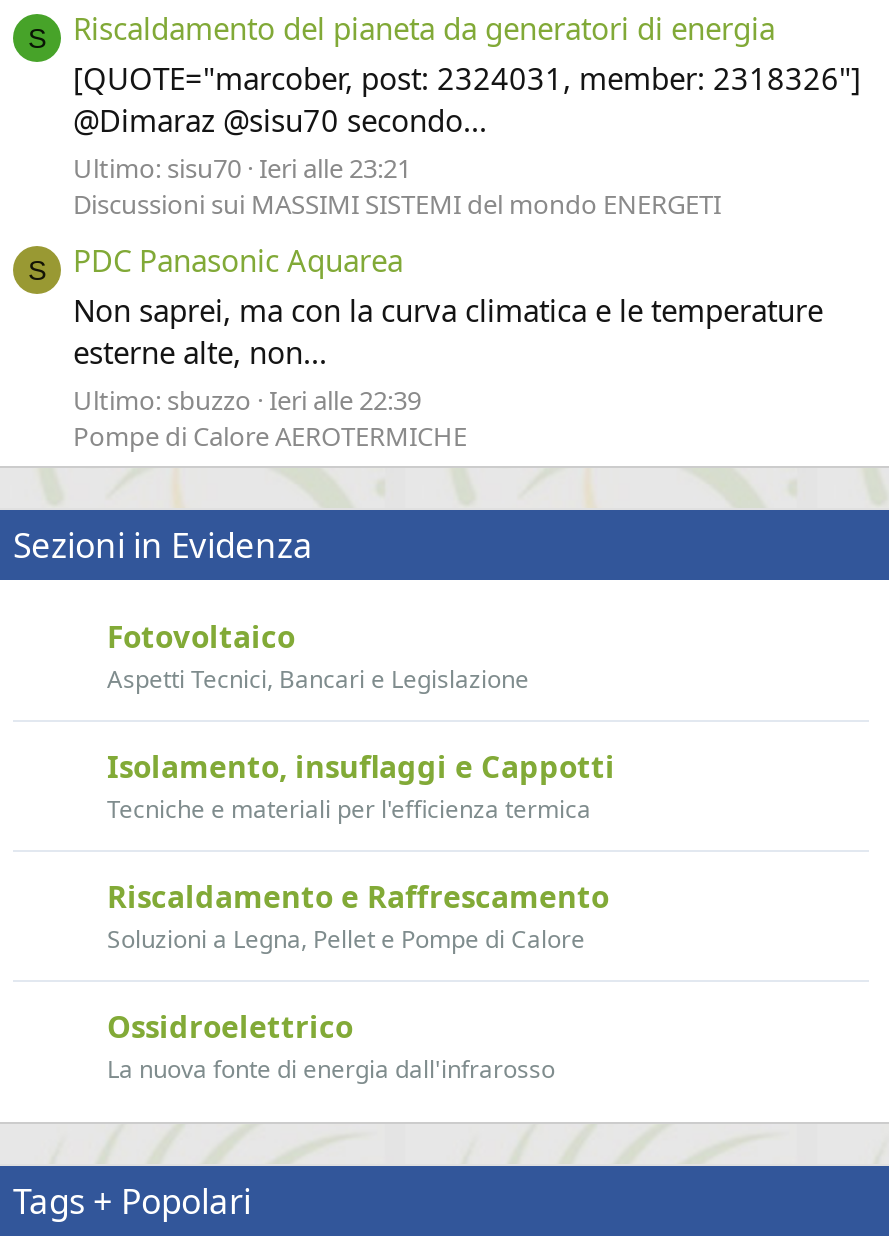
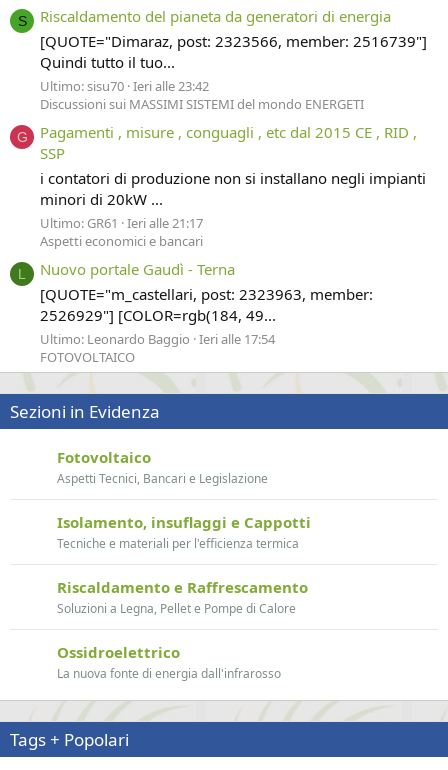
- [QUOTE="marcober, post: 2324031, member: 2318326"]
- @Dimaraz @sisu70 secondo...
- Ultimo: sisu70 Ieri alle 23:21
+ [QUOTE="Dimaraz, post: 2323566, member: 2516739"]
+ Quindi tutto il tuo...
+ Ultimo: sisu70 Ieri alle 23:42

- S
- PDC Panasonic Aquarea
- Non saprei, ma con la curva climatica e le temperature
- esterne alte, non...
- Ultimo: sbuzzo Ieri alle 22:39
- Pompe di Calore AEROTERMICHE
+ G
+ Pagamenti , misure , conguagli , etc dal 2015 CE , RID ,
+ SSP
+ i contatori di produzione non si installano negli impianti
+ minori di 20kW ...
+ Ultimo: GR61 Ieri alle 21:17
+ Aspetti economici e bancari
+ L
+ Nuovo portale Gaudì - Terna
+ [QUOTE="m_castellari, post: 2323963, member:
+ 2526929"] [COLOR=rgb(184, 49...
+ Ultimo: Leonardo Baggio Ieri alle 17:54
+ FOTOVOLTAICO
